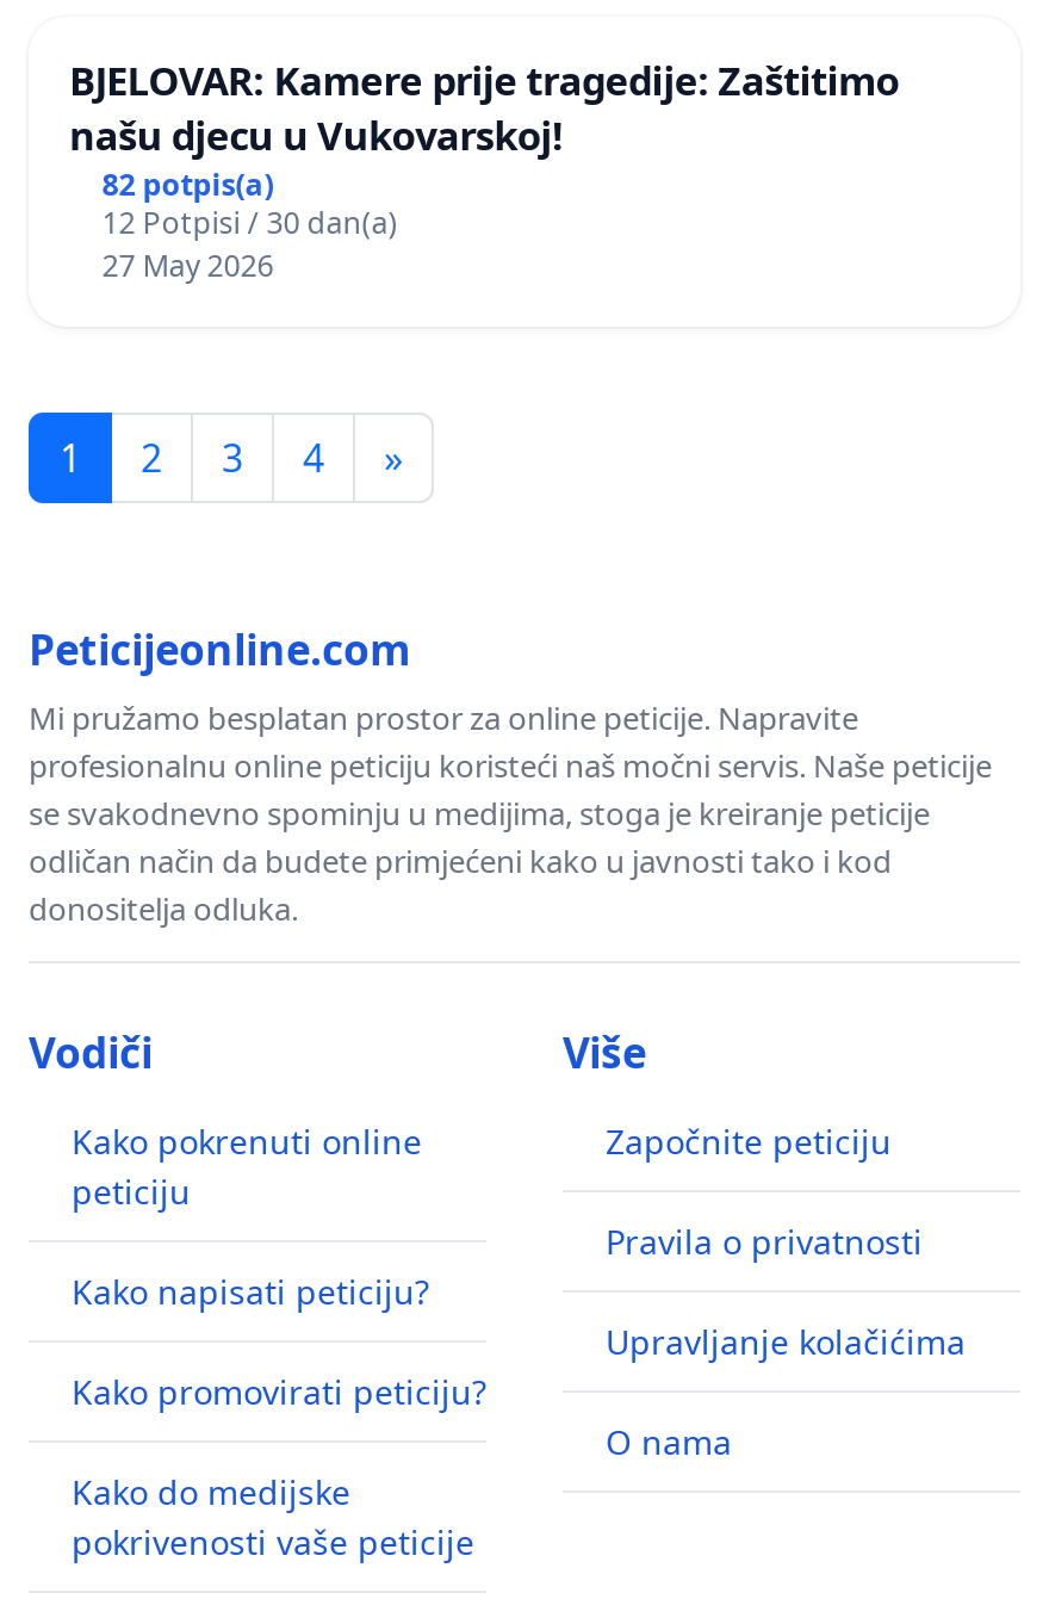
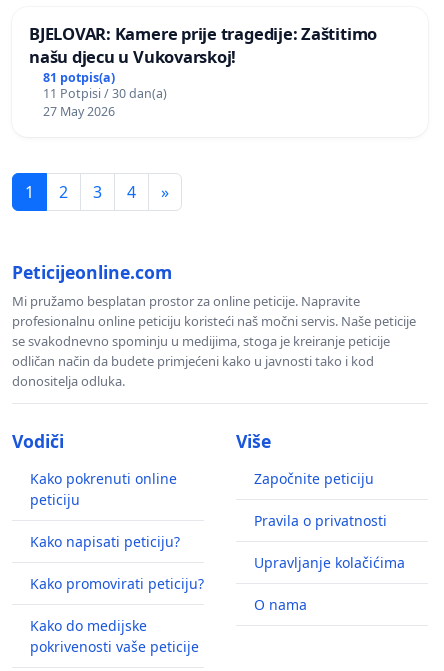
- 82 potpis(a)
+ 81 potpis(a)

- 12 Potpisi / 30 dan(a)
+ 11 Potpisi / 30 dan(a)
